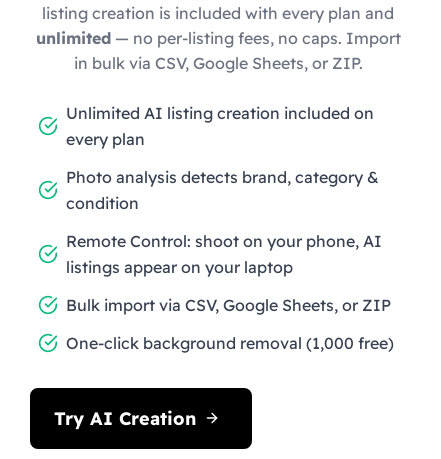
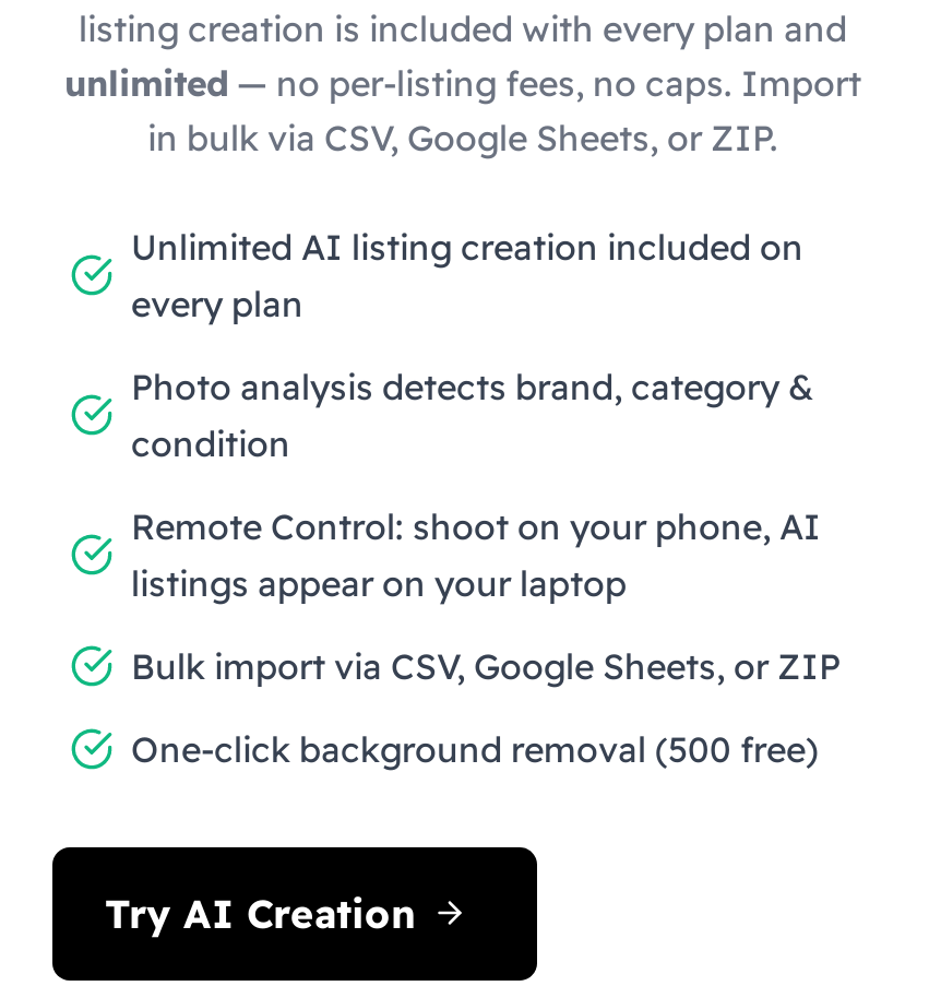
- One-click background removal (1,000 free)
+ One-click background removal (500 free)
